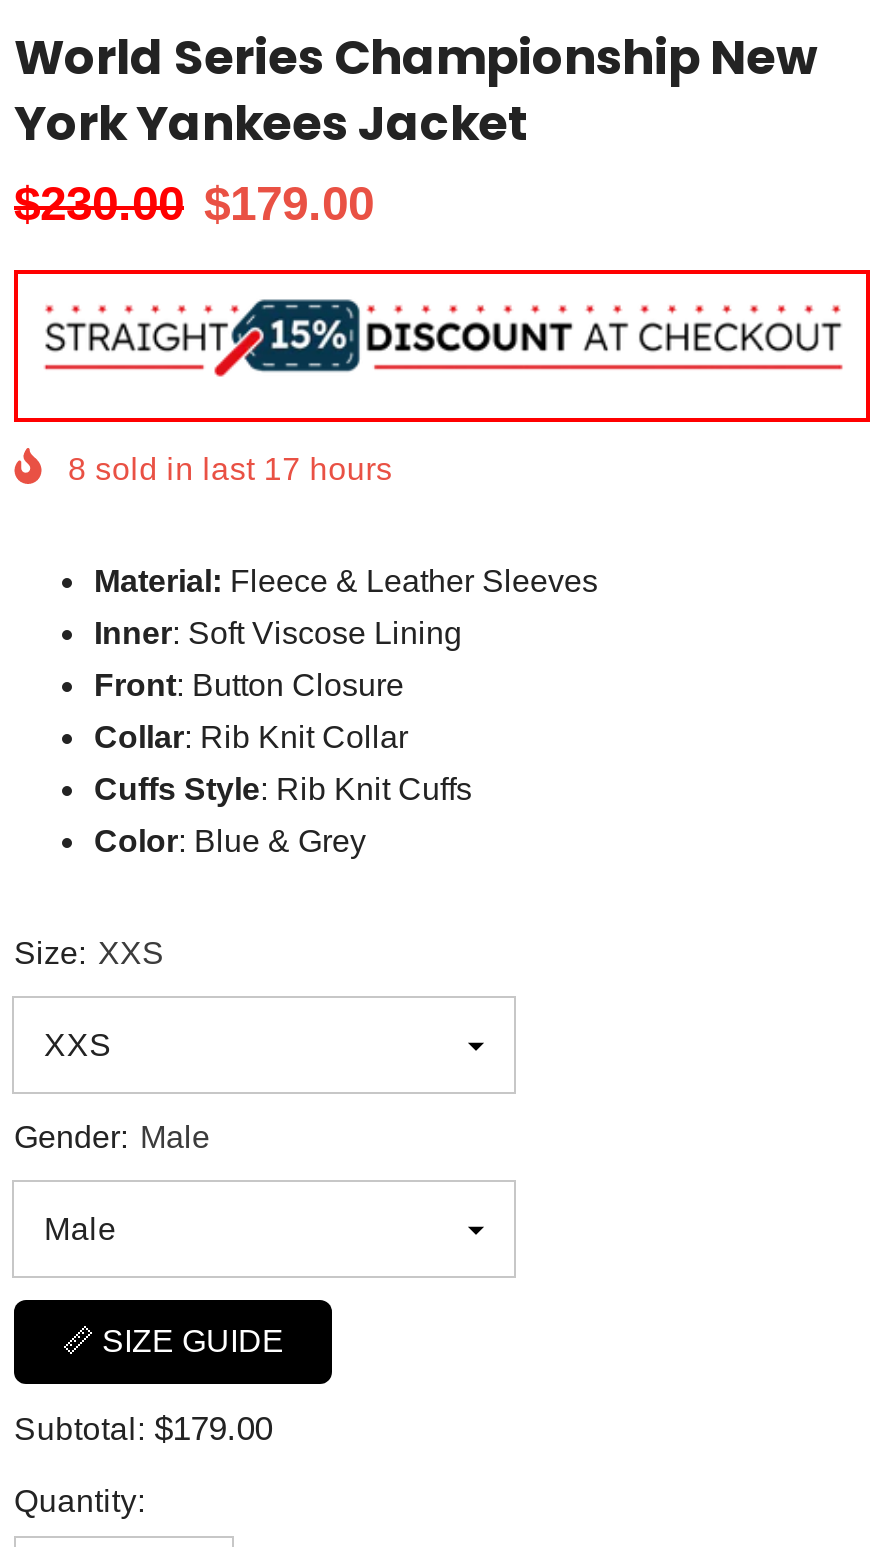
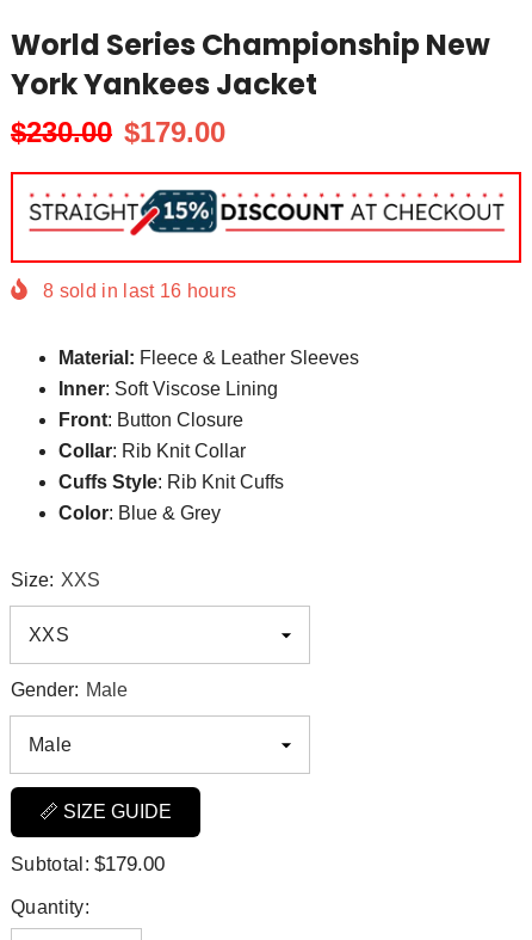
- 8 sold in last 17 hours
+ 8 sold in last 16 hours
